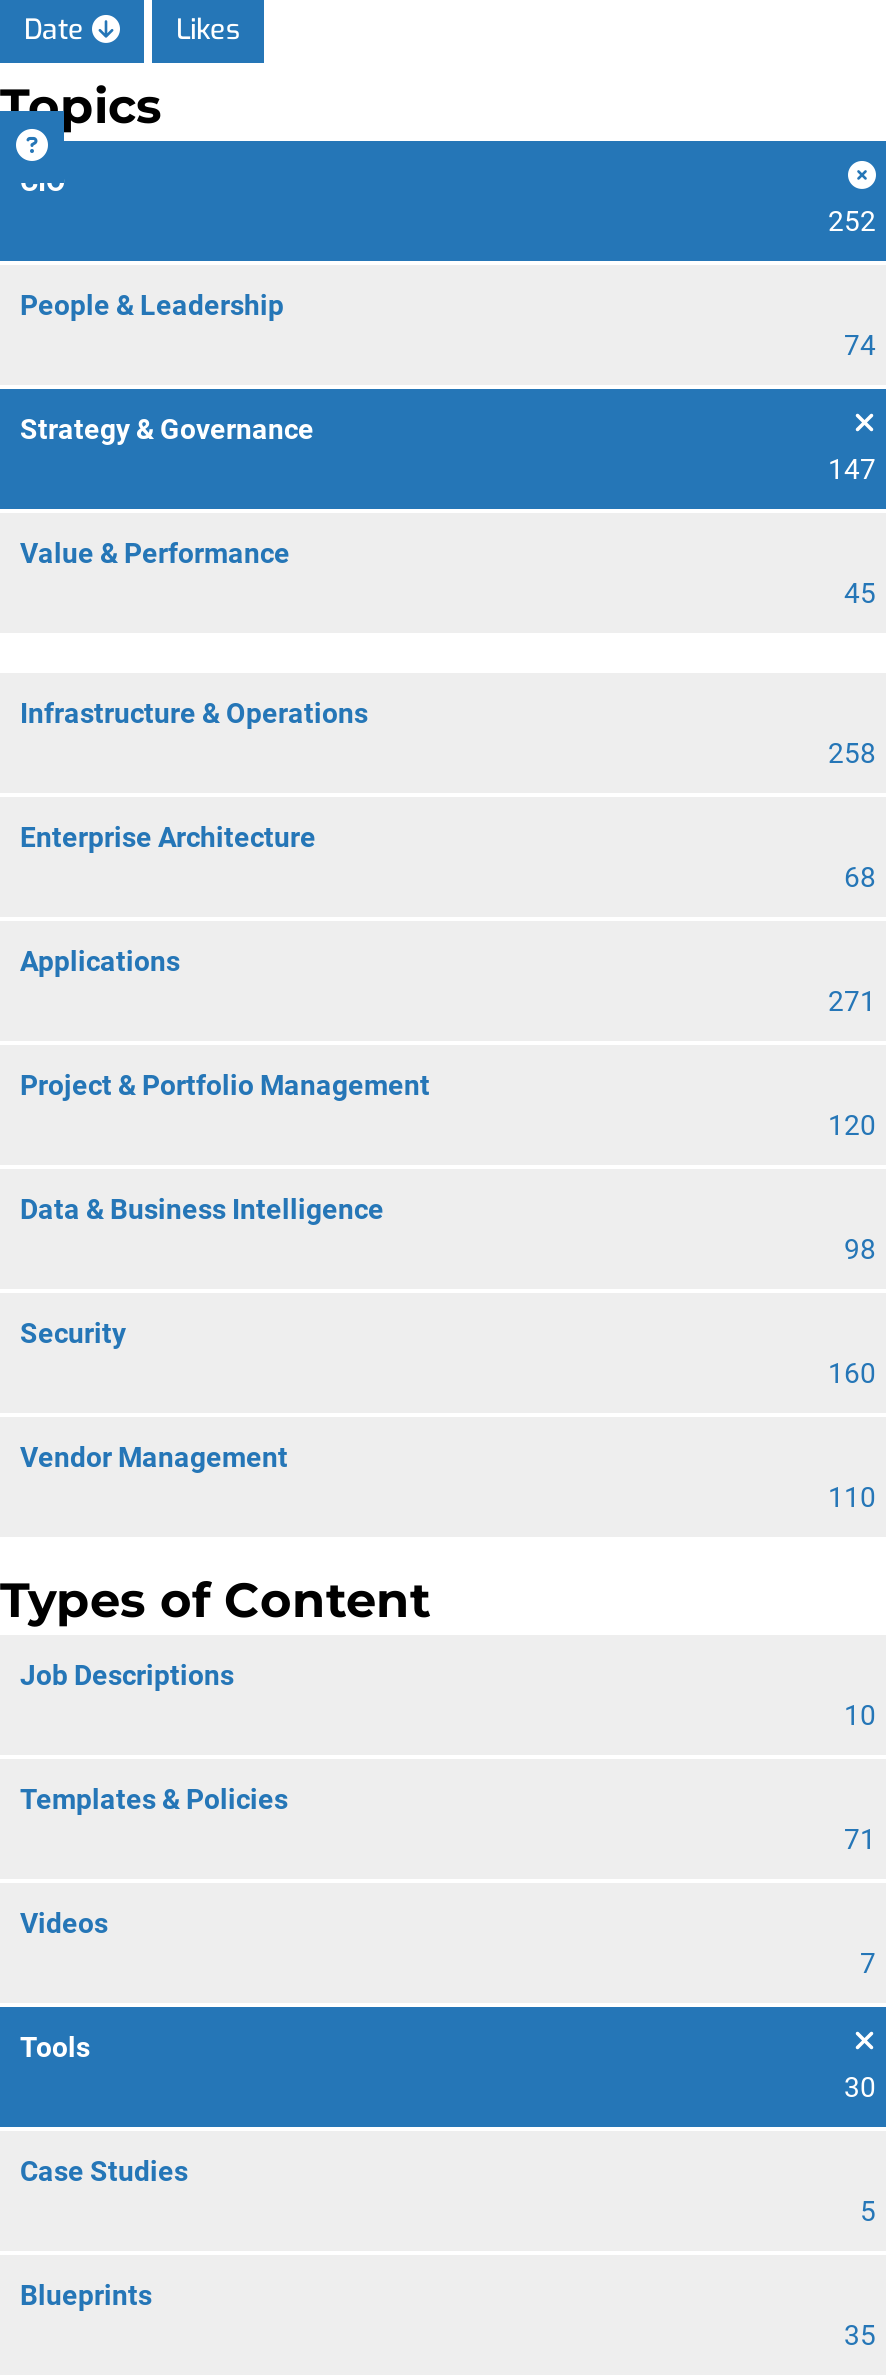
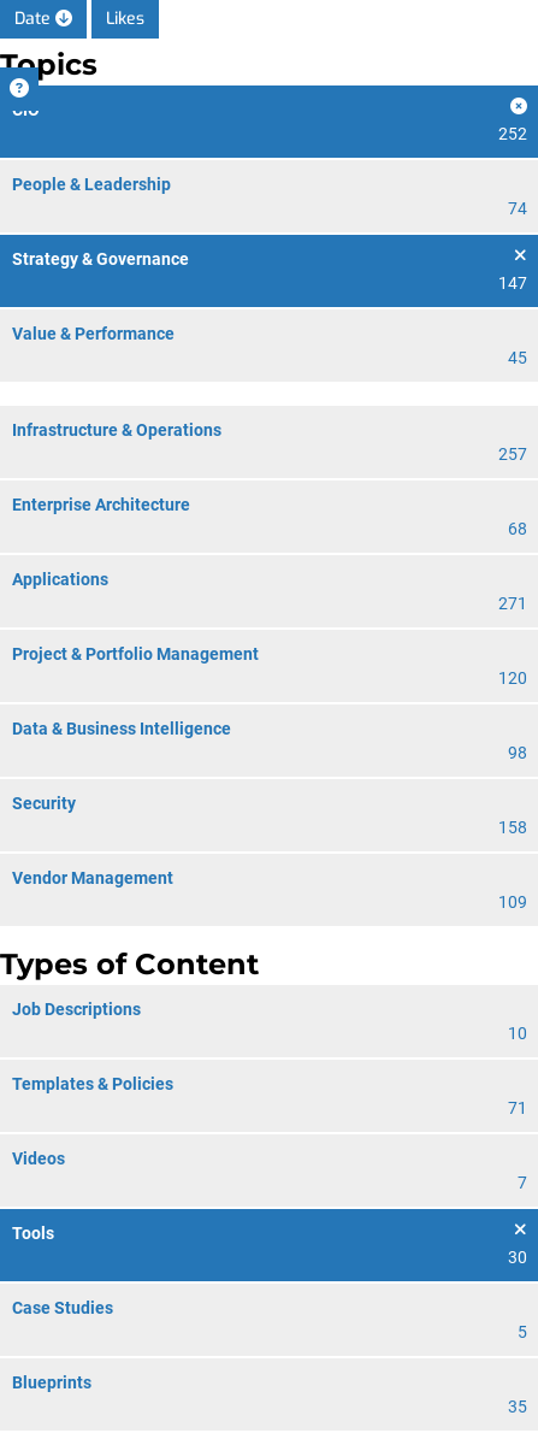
- 258
+ 257

- 160
+ 158

- 110
+ 109
